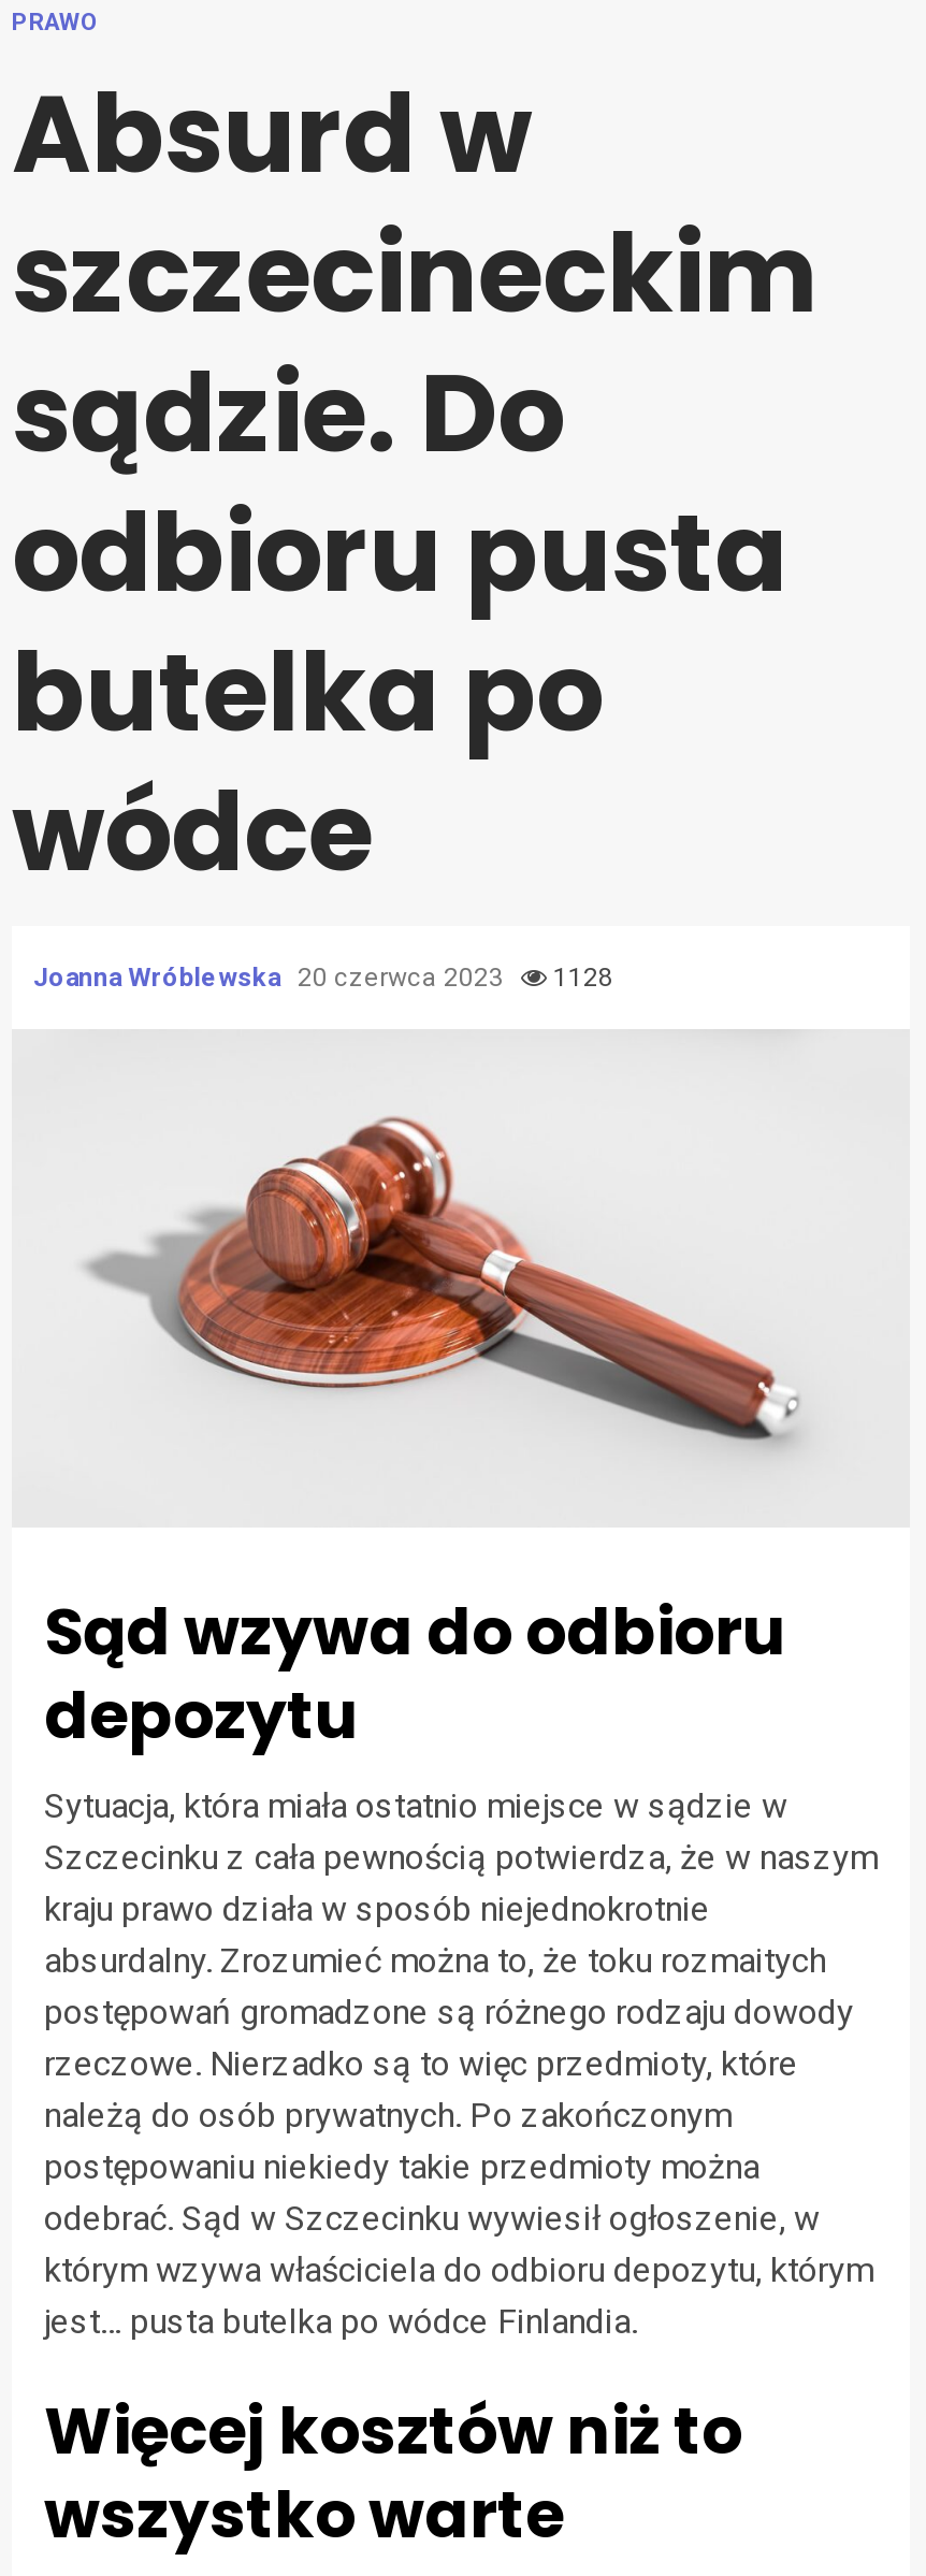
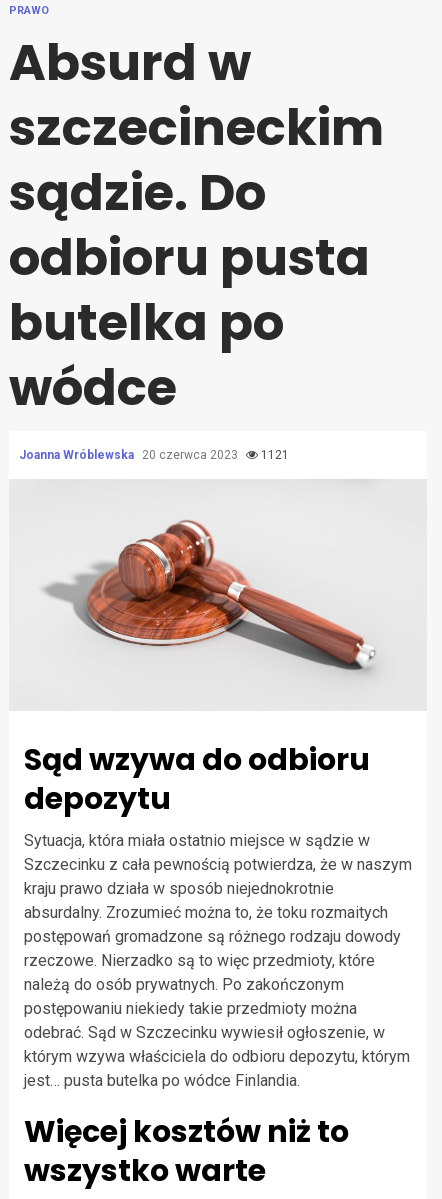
- Joanna Wróblewska 20 czerwca 2023 1128
+ Joanna Wróblewska 20 czerwca 2023 1121
